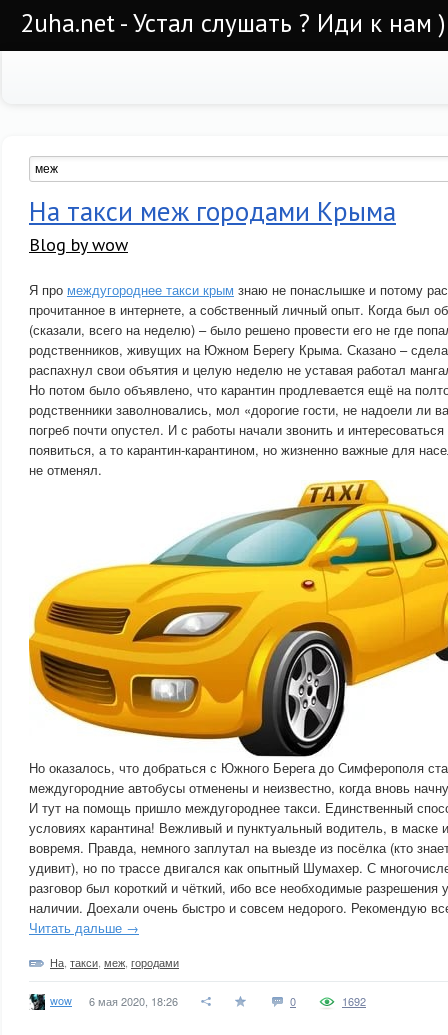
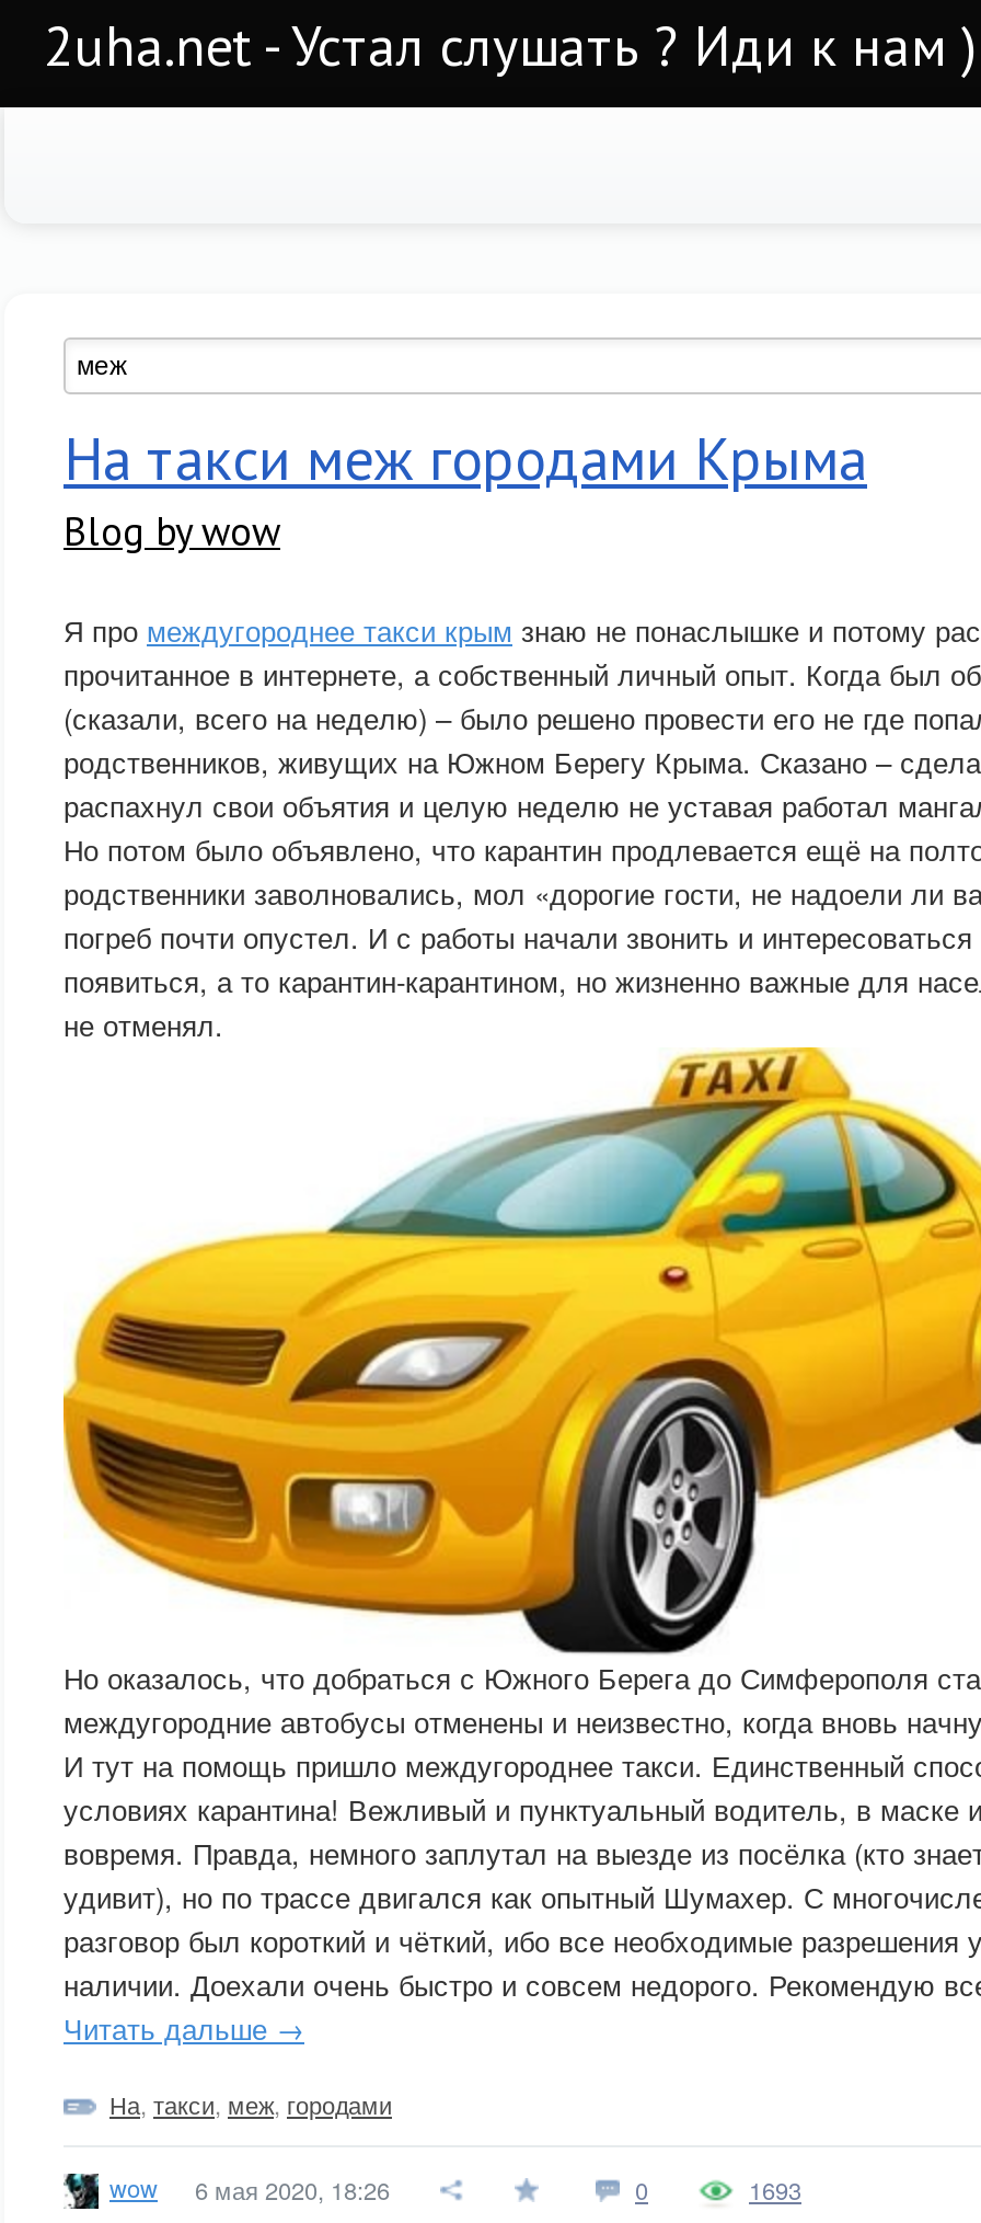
- 1692
+ 1693
